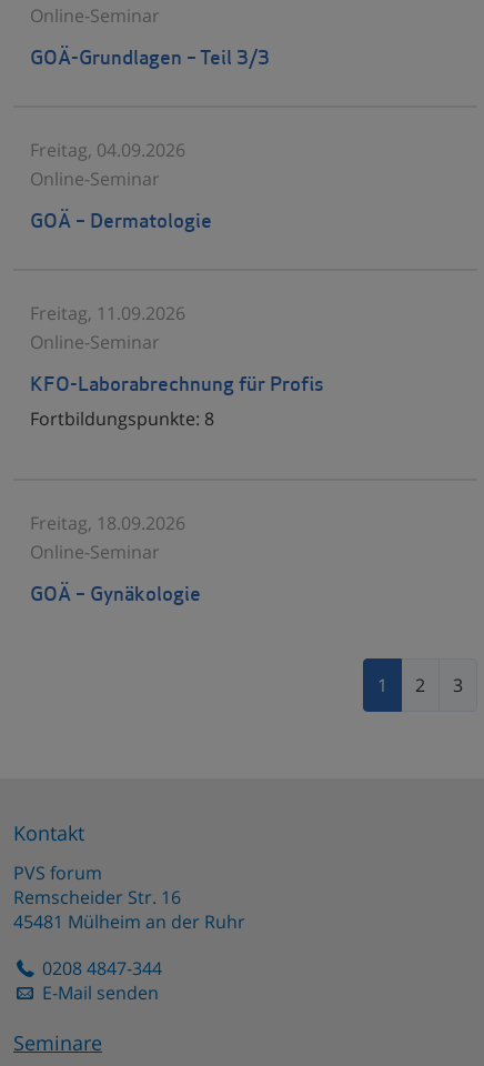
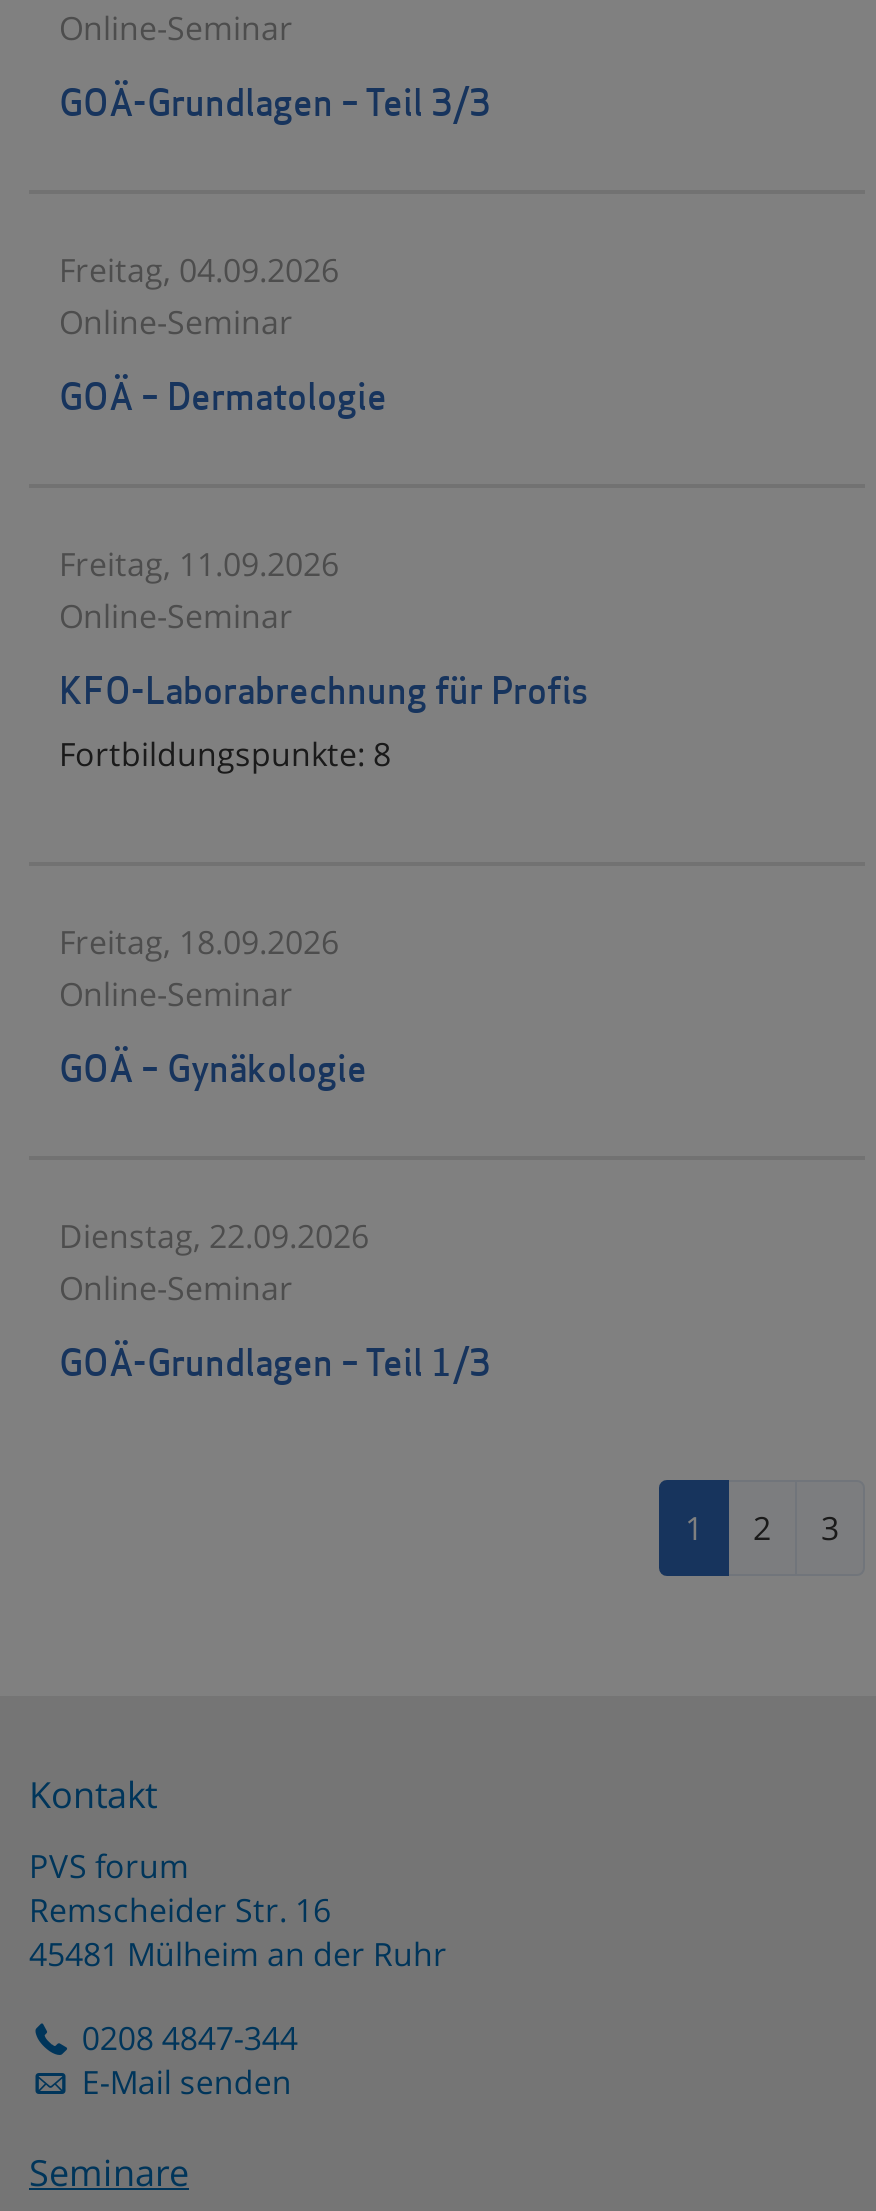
+ Dienstag, 22.09.2026
+ Online-Seminar
+ GOÄ-Grundlagen – Teil 1/3
